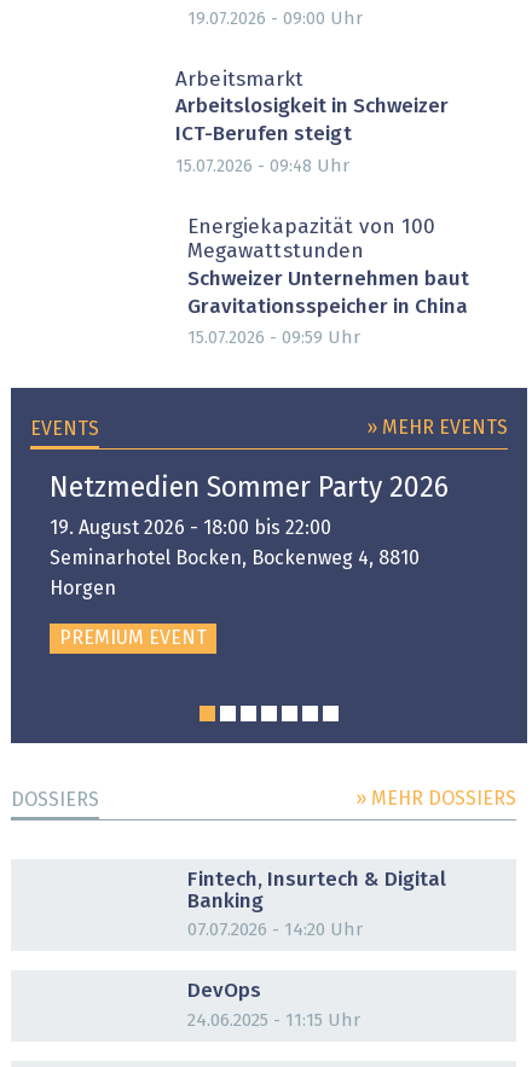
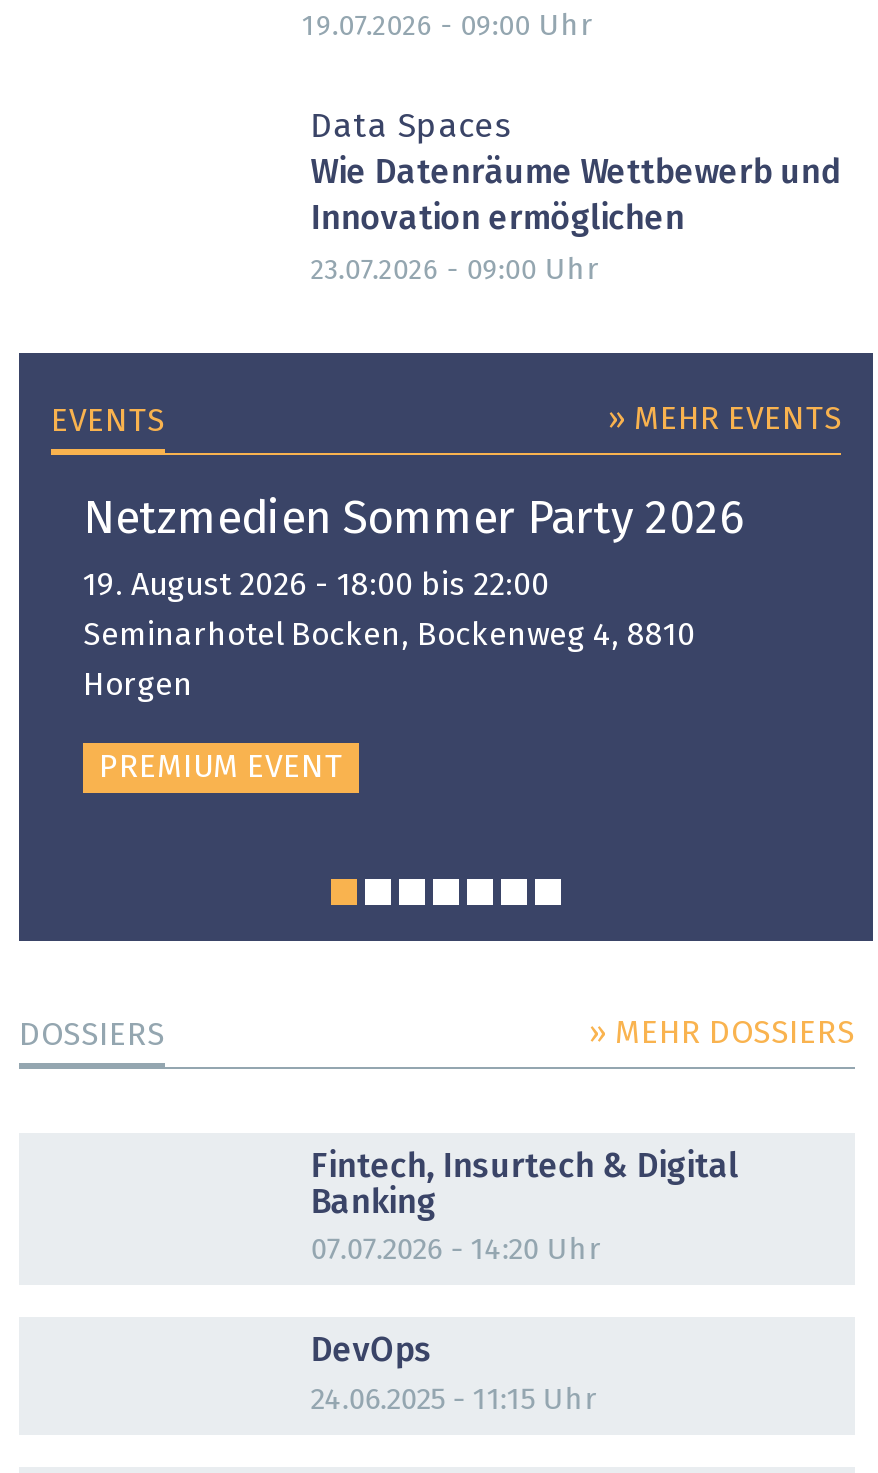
- Arbeitsmarkt
- Arbeitslosigkeit in Schweizer
- ICT-Berufen steigt
- 15.07.2026 - 09:48 Uhr
- Energiekapazität von 100
- Megawattstunden
- Schweizer Unternehmen baut
- Gravitationsspeicher in China
- 15.07.2026 - 09:59 Uhr
+ Data Spaces
+ Wie Datenräume Wettbewerb und
+ Innovation ermöglichen
+ 23.07.2026 - 09:00 Uhr
